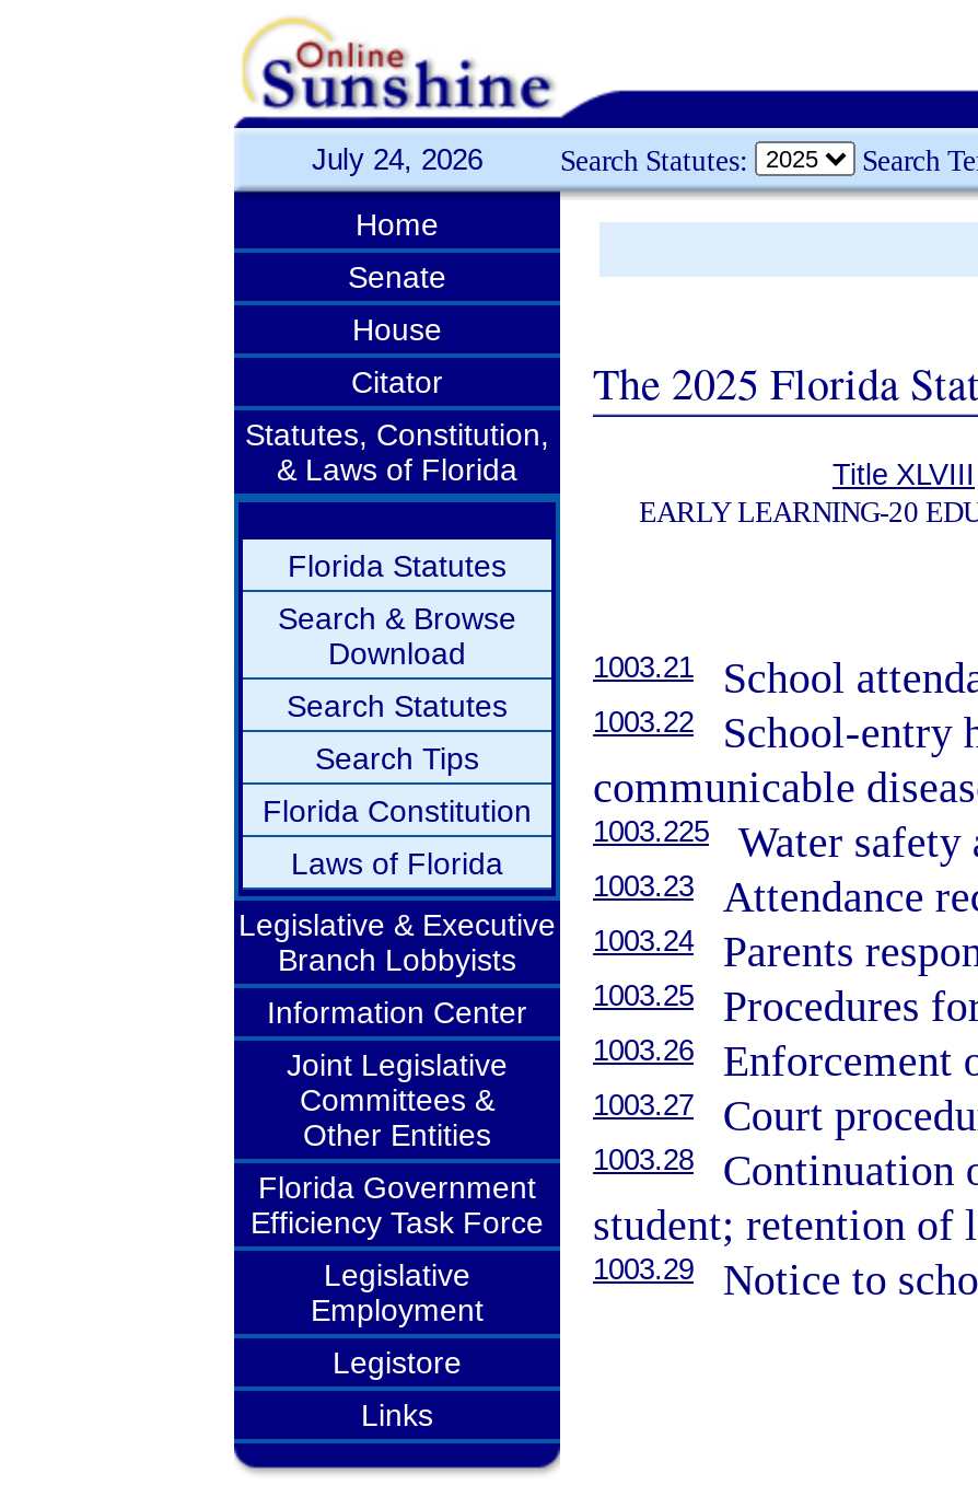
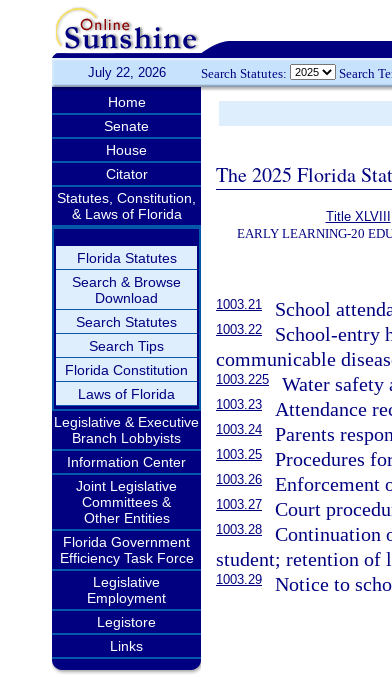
- July 24, 2026
+ July 22, 2026
